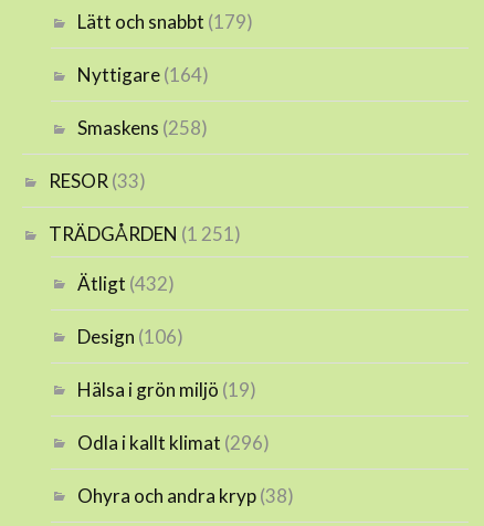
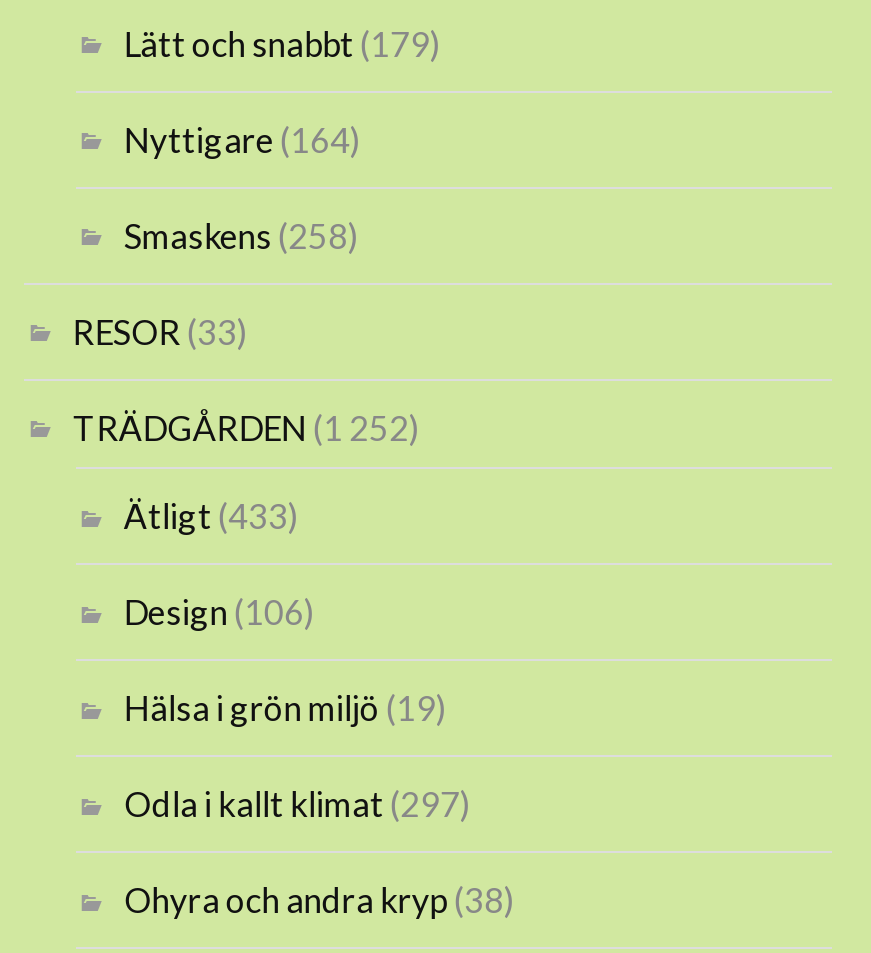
- TRÄDGÅRDEN (1 251)
+ TRÄDGÅRDEN (1 252)

- Ätligt (432)
+ Ätligt (433)

- Odla i kallt klimat (296)
+ Odla i kallt klimat (297)
